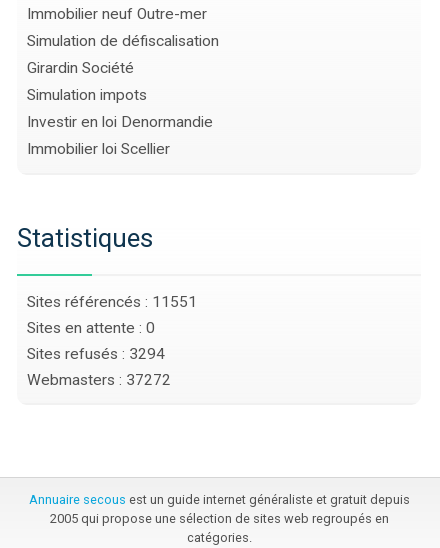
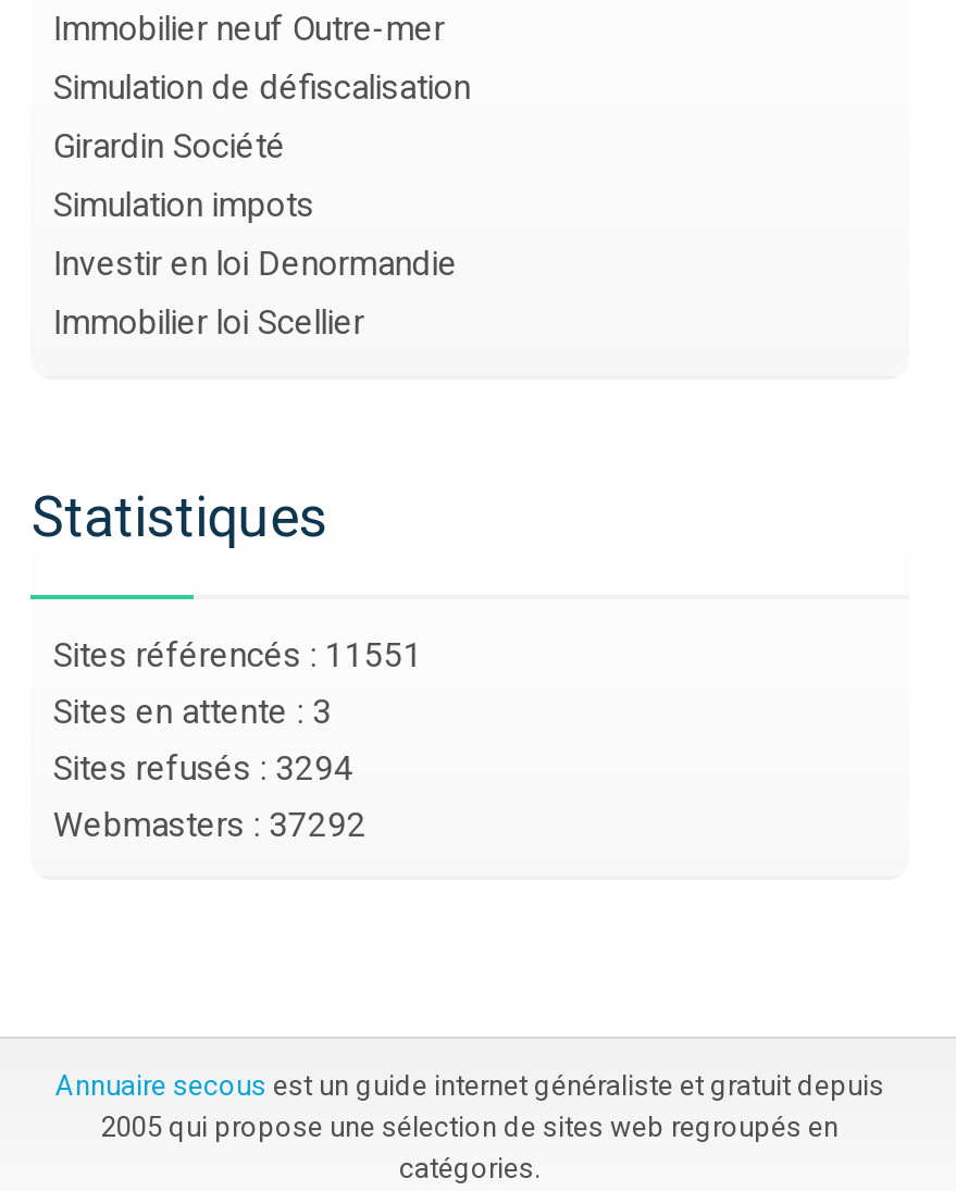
- Sites en attente : 0
+ Sites en attente : 3

- Webmasters : 37272
+ Webmasters : 37292
